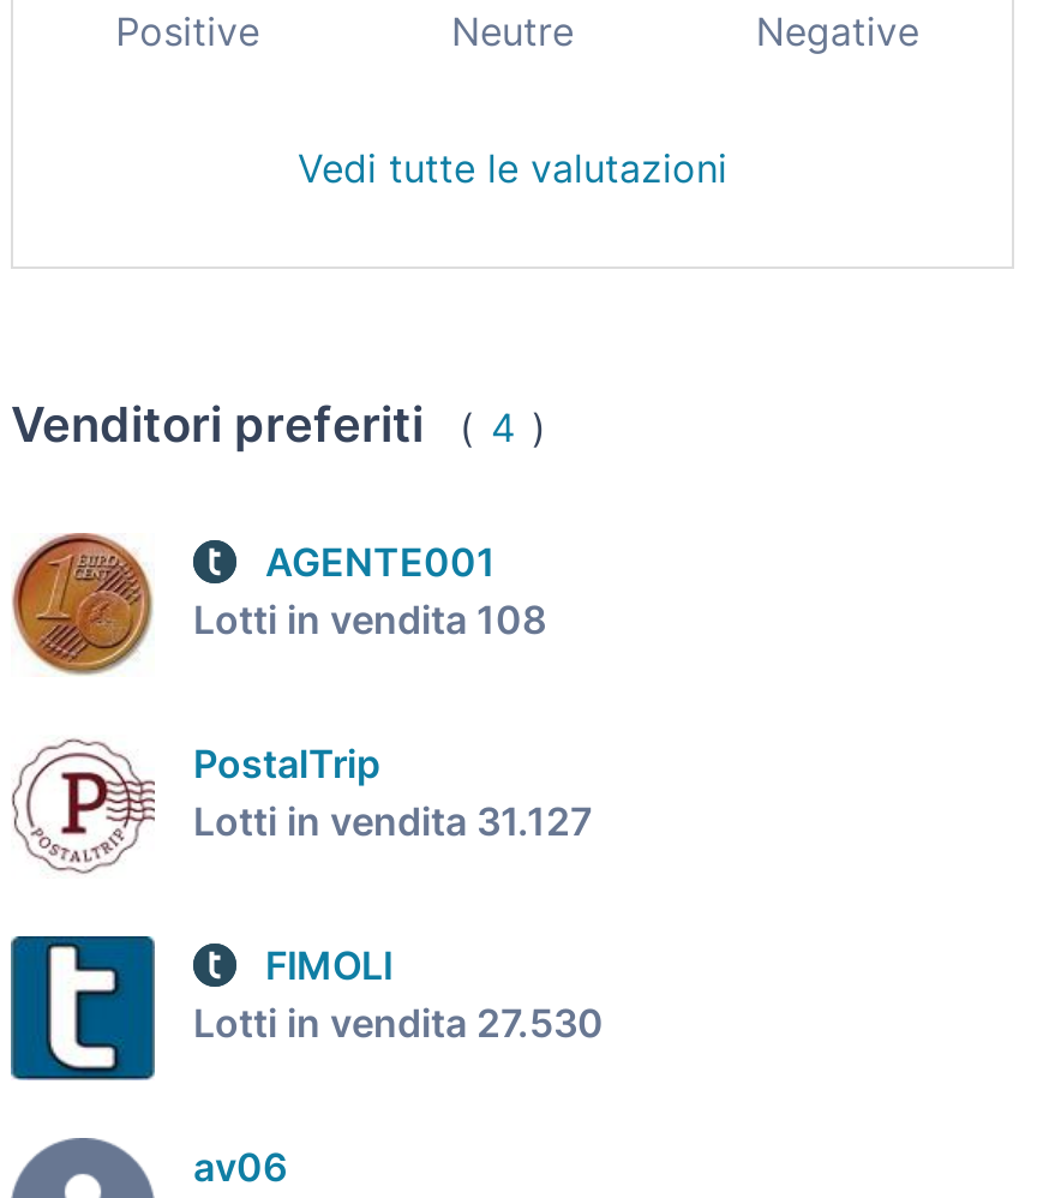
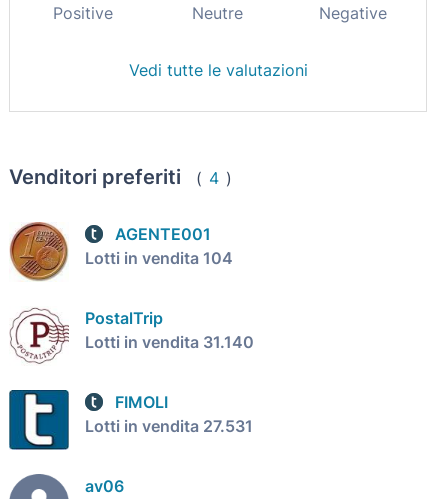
- Lotti in vendita 108
+ Lotti in vendita 104

- Lotti in vendita 31.127
+ Lotti in vendita 31.140

- Lotti in vendita 27.530
+ Lotti in vendita 27.531
